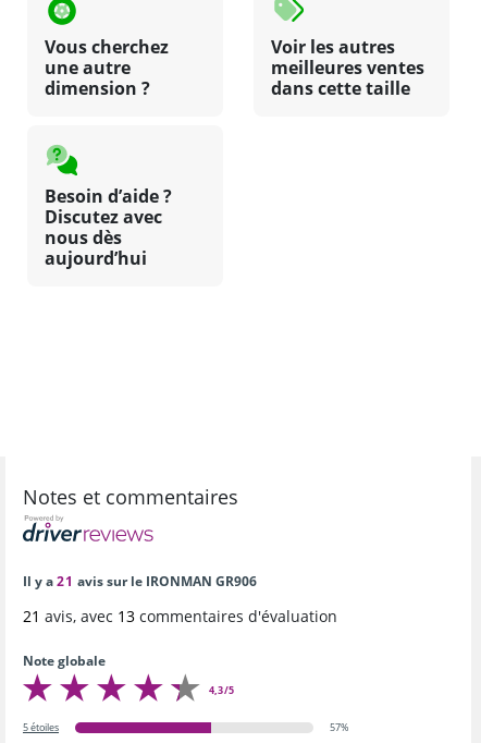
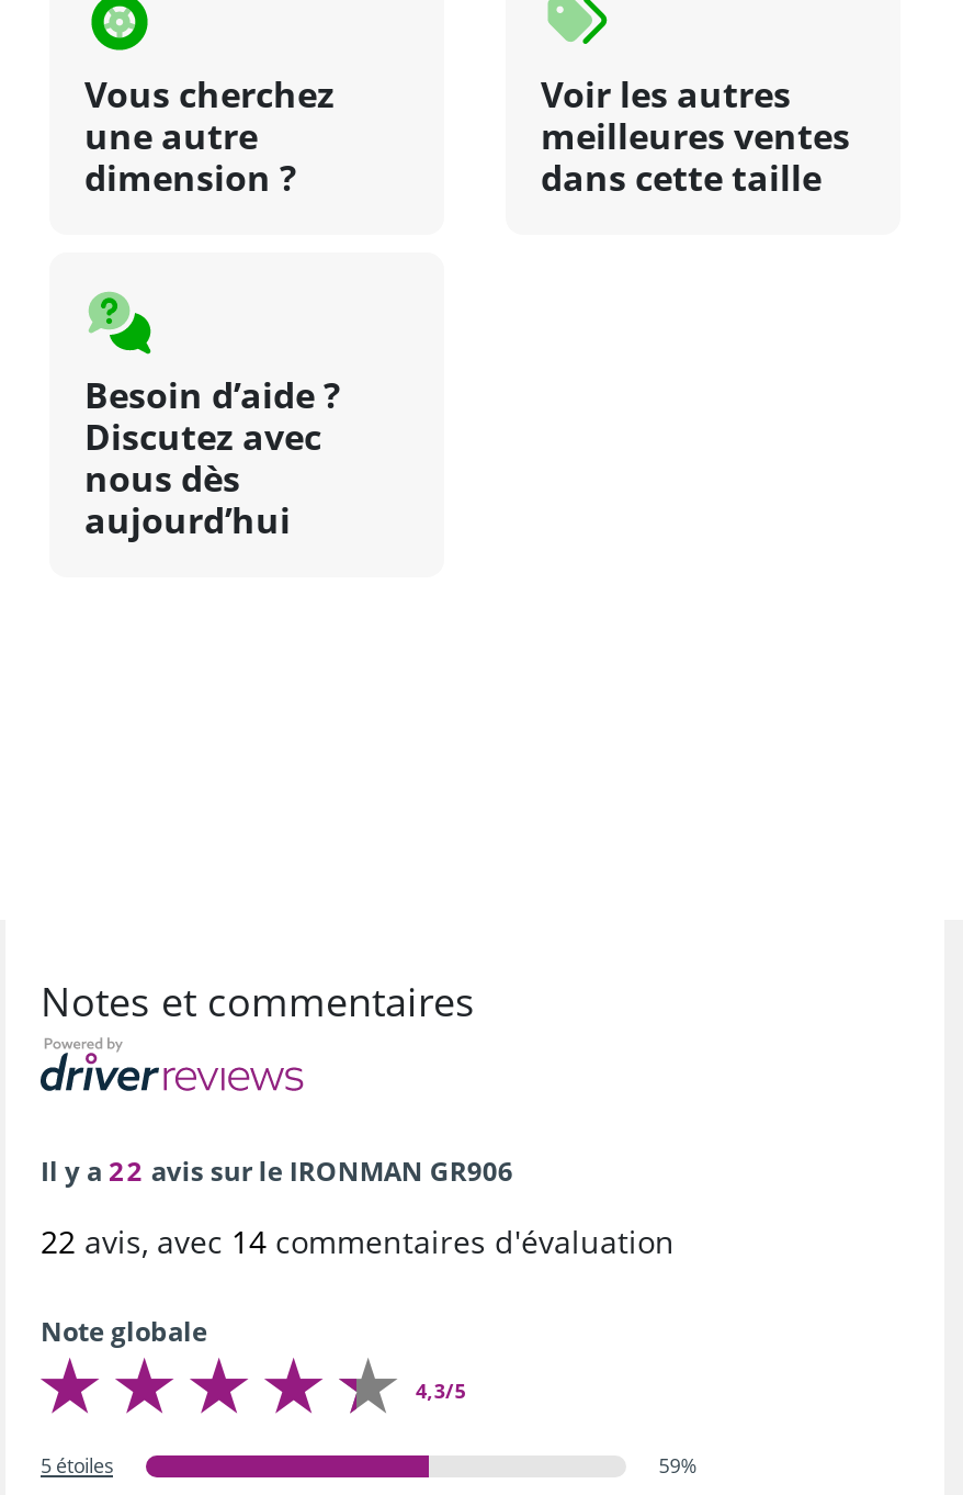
- Il y a 21 avis sur le IRONMAN GR906
+ Il y a 22 avis sur le IRONMAN GR906

- 21 avis, avec 13 commentaires d'évaluation
+ 22 avis, avec 14 commentaires d'évaluation

- 57%
+ 59%
